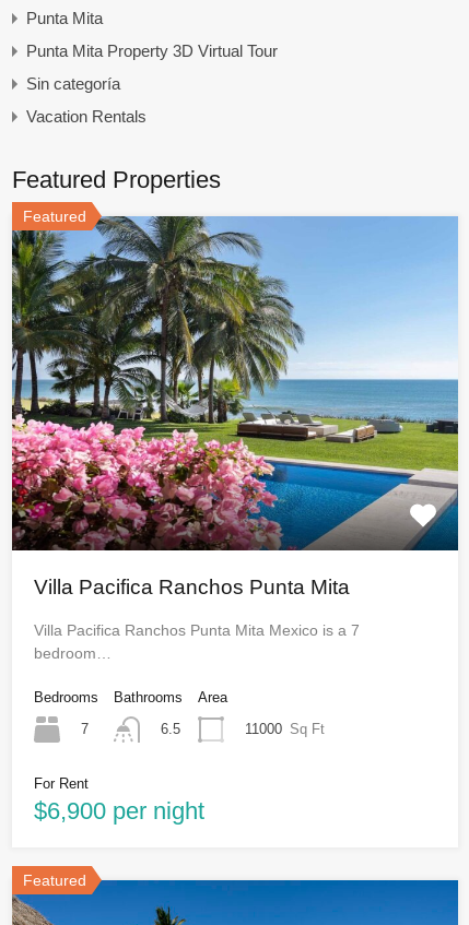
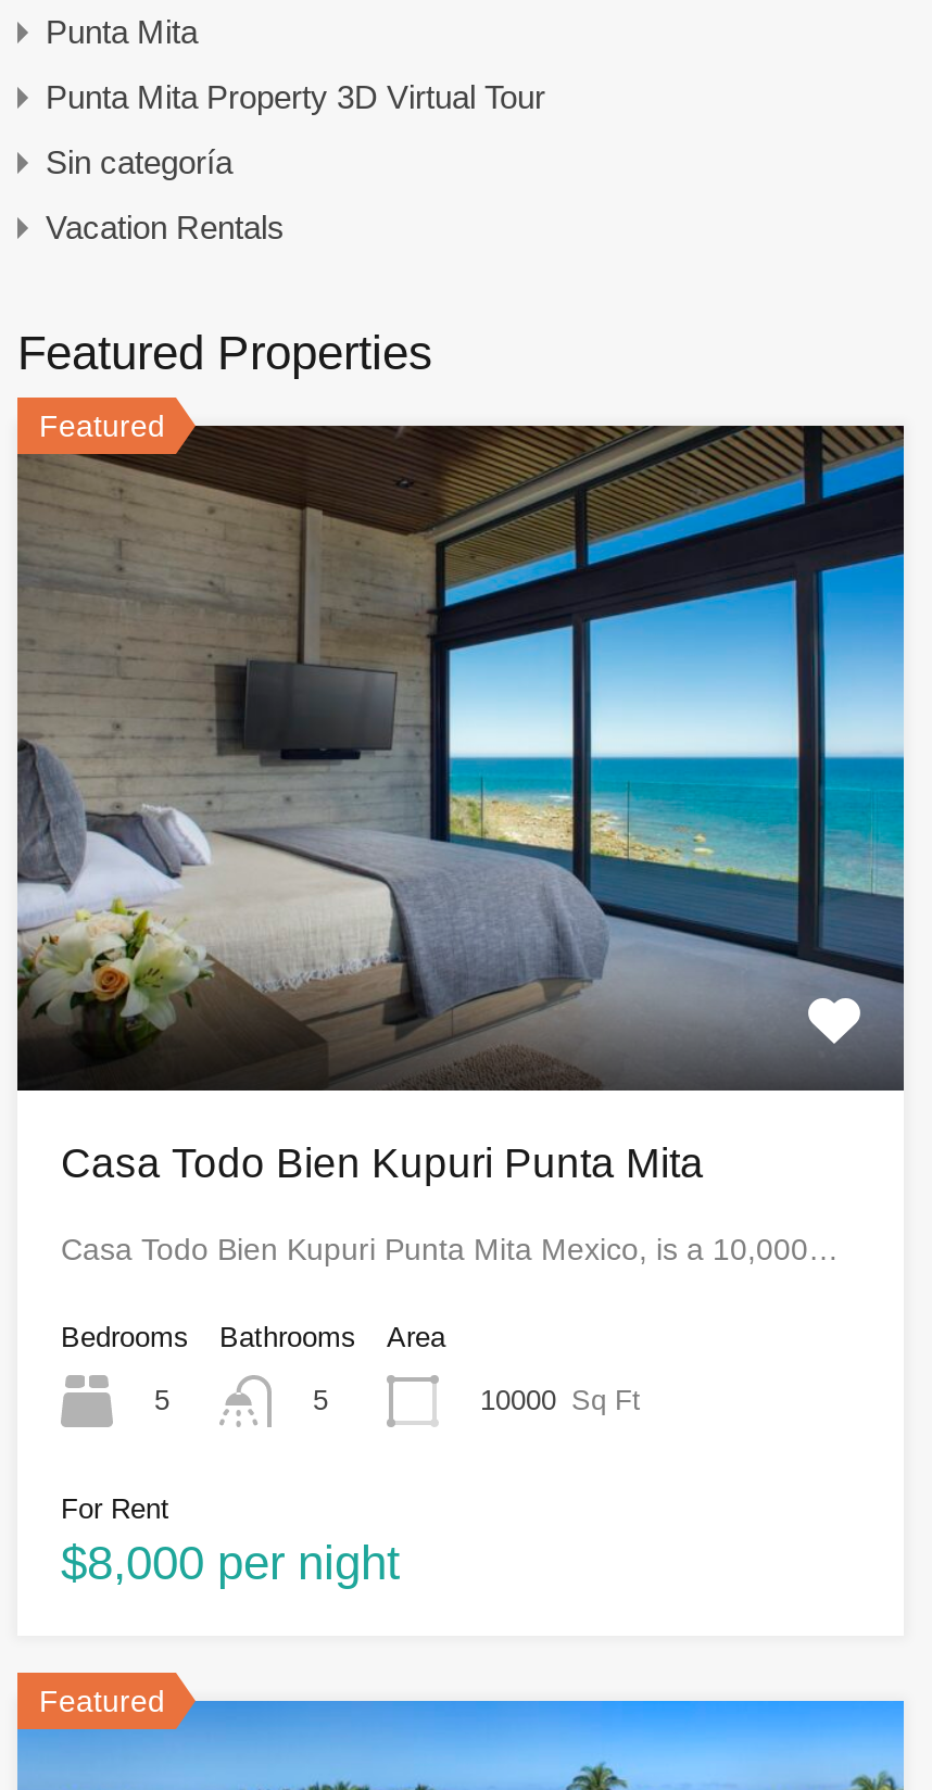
- [image]
- Villa Pacifica Ranchos Punta Mita
+ [image]
+ Casa Todo Bien Kupuri Punta Mita

- Villa Pacifica Ranchos Punta Mita Mexico is a 7
- bedroom…
+ Casa Todo Bien Kupuri Punta Mita Mexico, is a 10,000…

- 7
+ 5

- 6.5
+ 5

- 11000 Sq Ft
+ 10000 Sq Ft

- $6,900 per night
+ $8,000 per night

moved up: [image]
